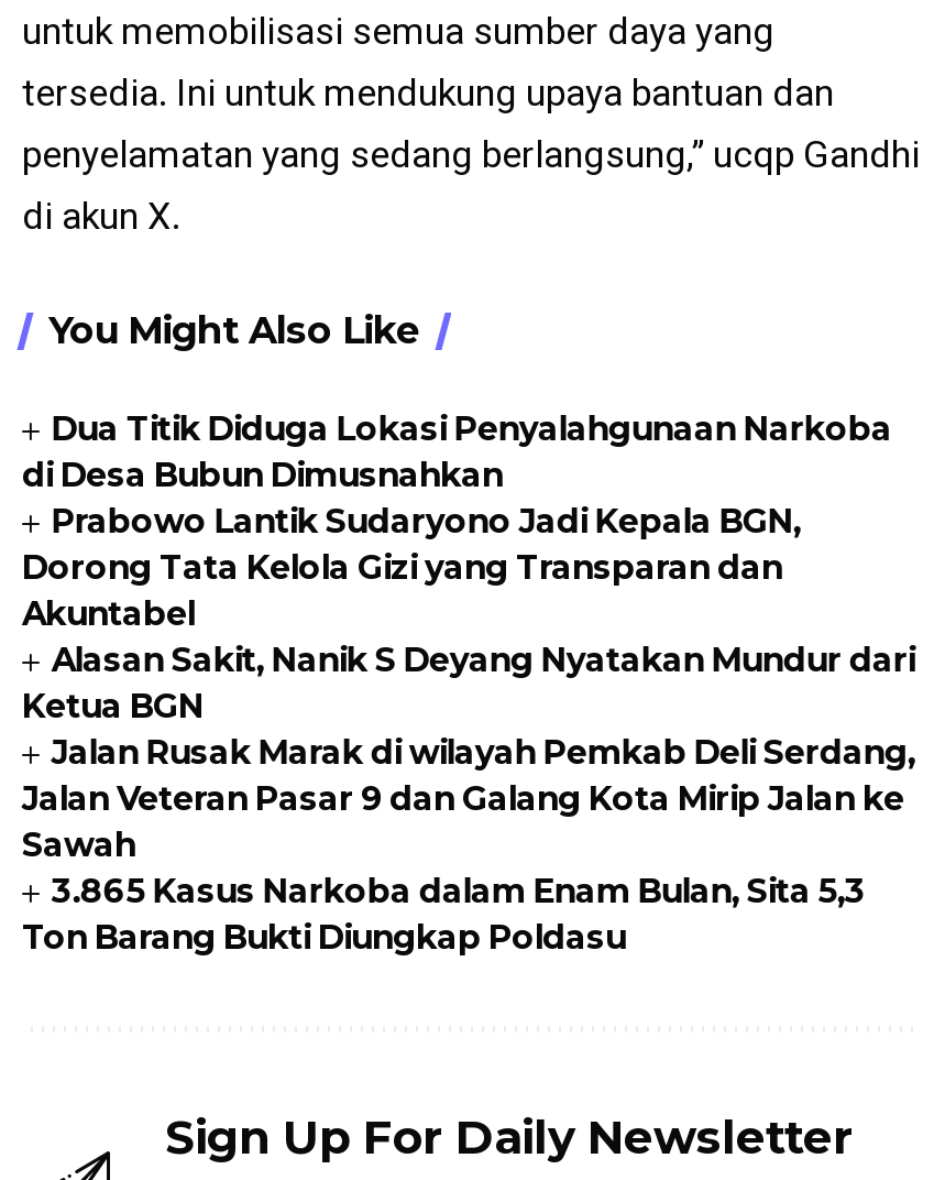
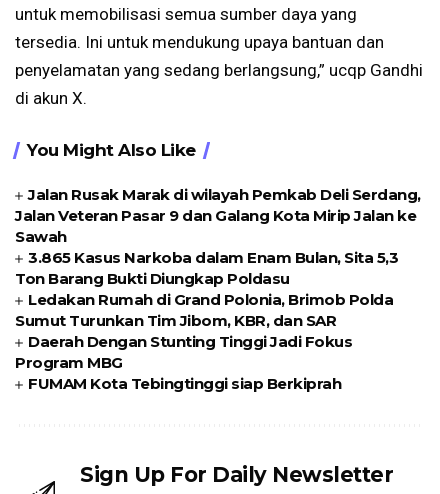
- Dua Titik Diduga Lokasi Penyalahgunaan Narkoba
- di Desa Bubun Dimusnahkan
- Prabowo Lantik Sudaryono Jadi Kepala BGN,
- Dorong Tata Kelola Gizi yang Transparan dan
- Akuntabel
- Alasan Sakit, Nanik S Deyang Nyatakan Mundur dari
- Ketua BGN

moved up: Jalan Rusak Marak di wilayah Pemkab Deli Serdang, | Jalan Veteran Pasar 9 dan Galang Kota Mirip Jalan ke | Sawah | 3.865 Kasus Narkoba dalam Enam Bulan, Sita 5,3 | Ton Barang Bukti Diungkap Poldasu

+ Ledakan Rumah di Grand Polonia, Brimob Polda
+ Sumut Turunkan Tim Jibom, KBR, dan SAR
+ Daerah Dengan Stunting Tinggi Jadi Fokus
+ Program MBG
+ FUMAM Kota Tebingtinggi siap Berkiprah
